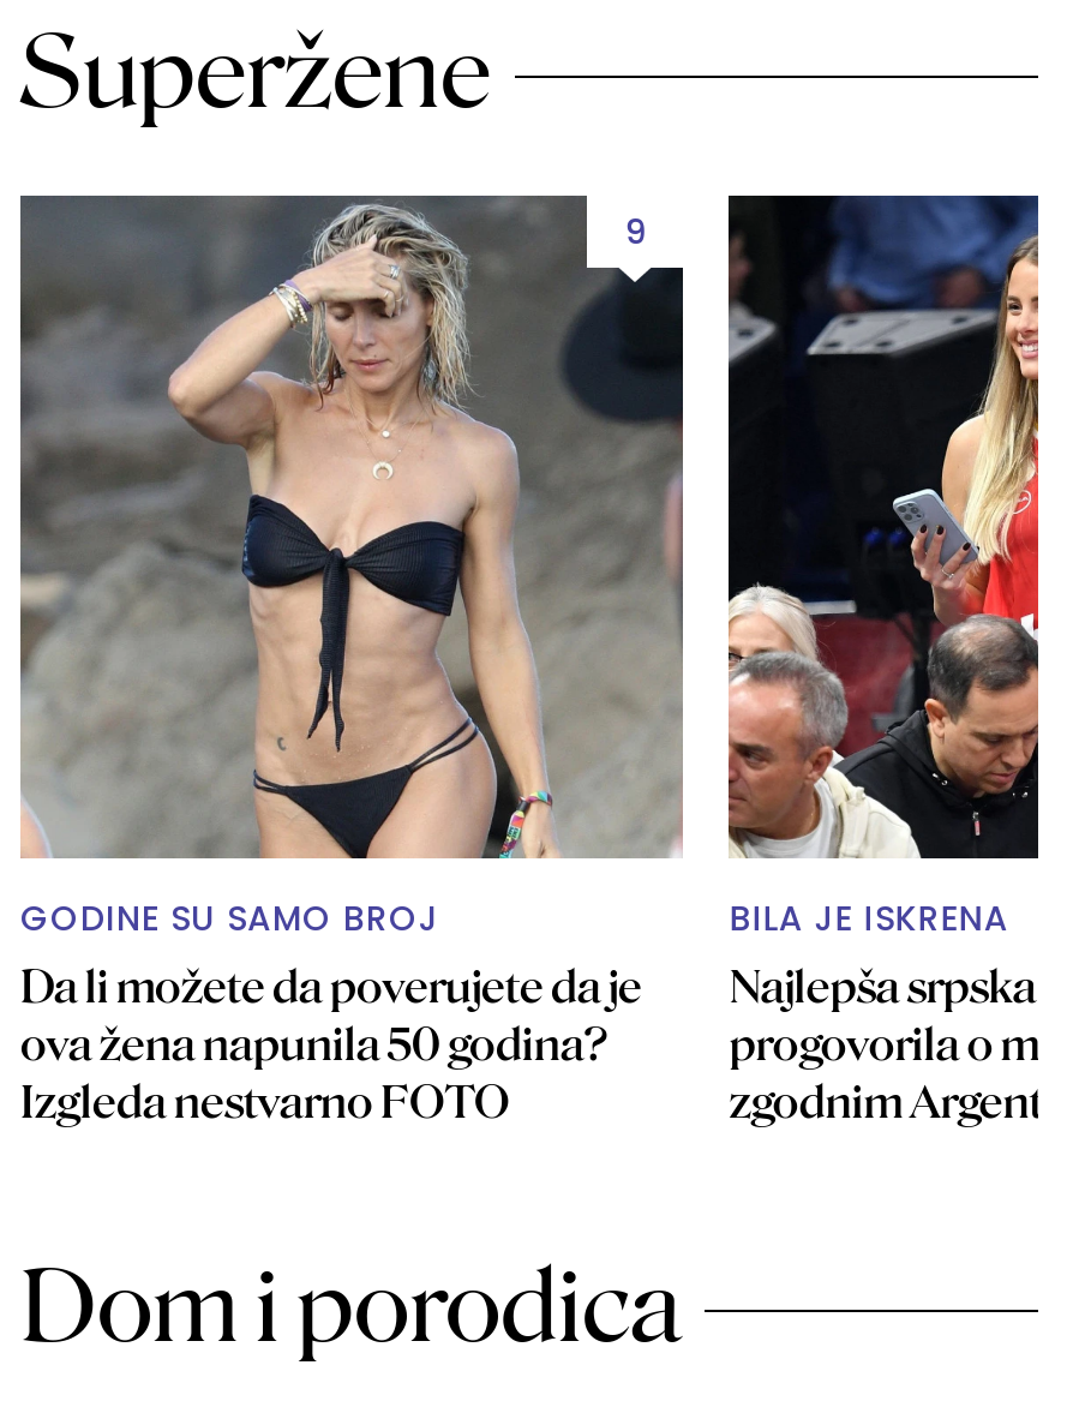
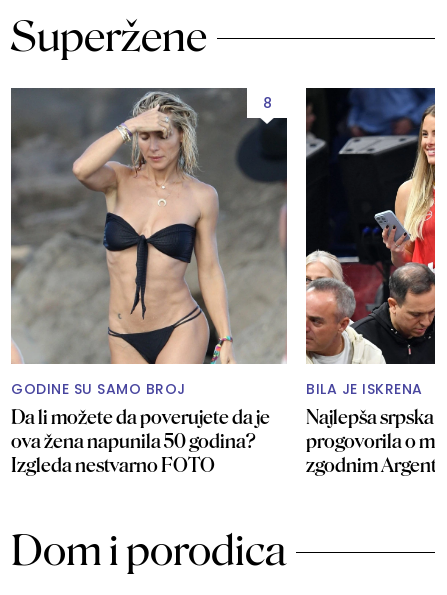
- 9
+ 8
